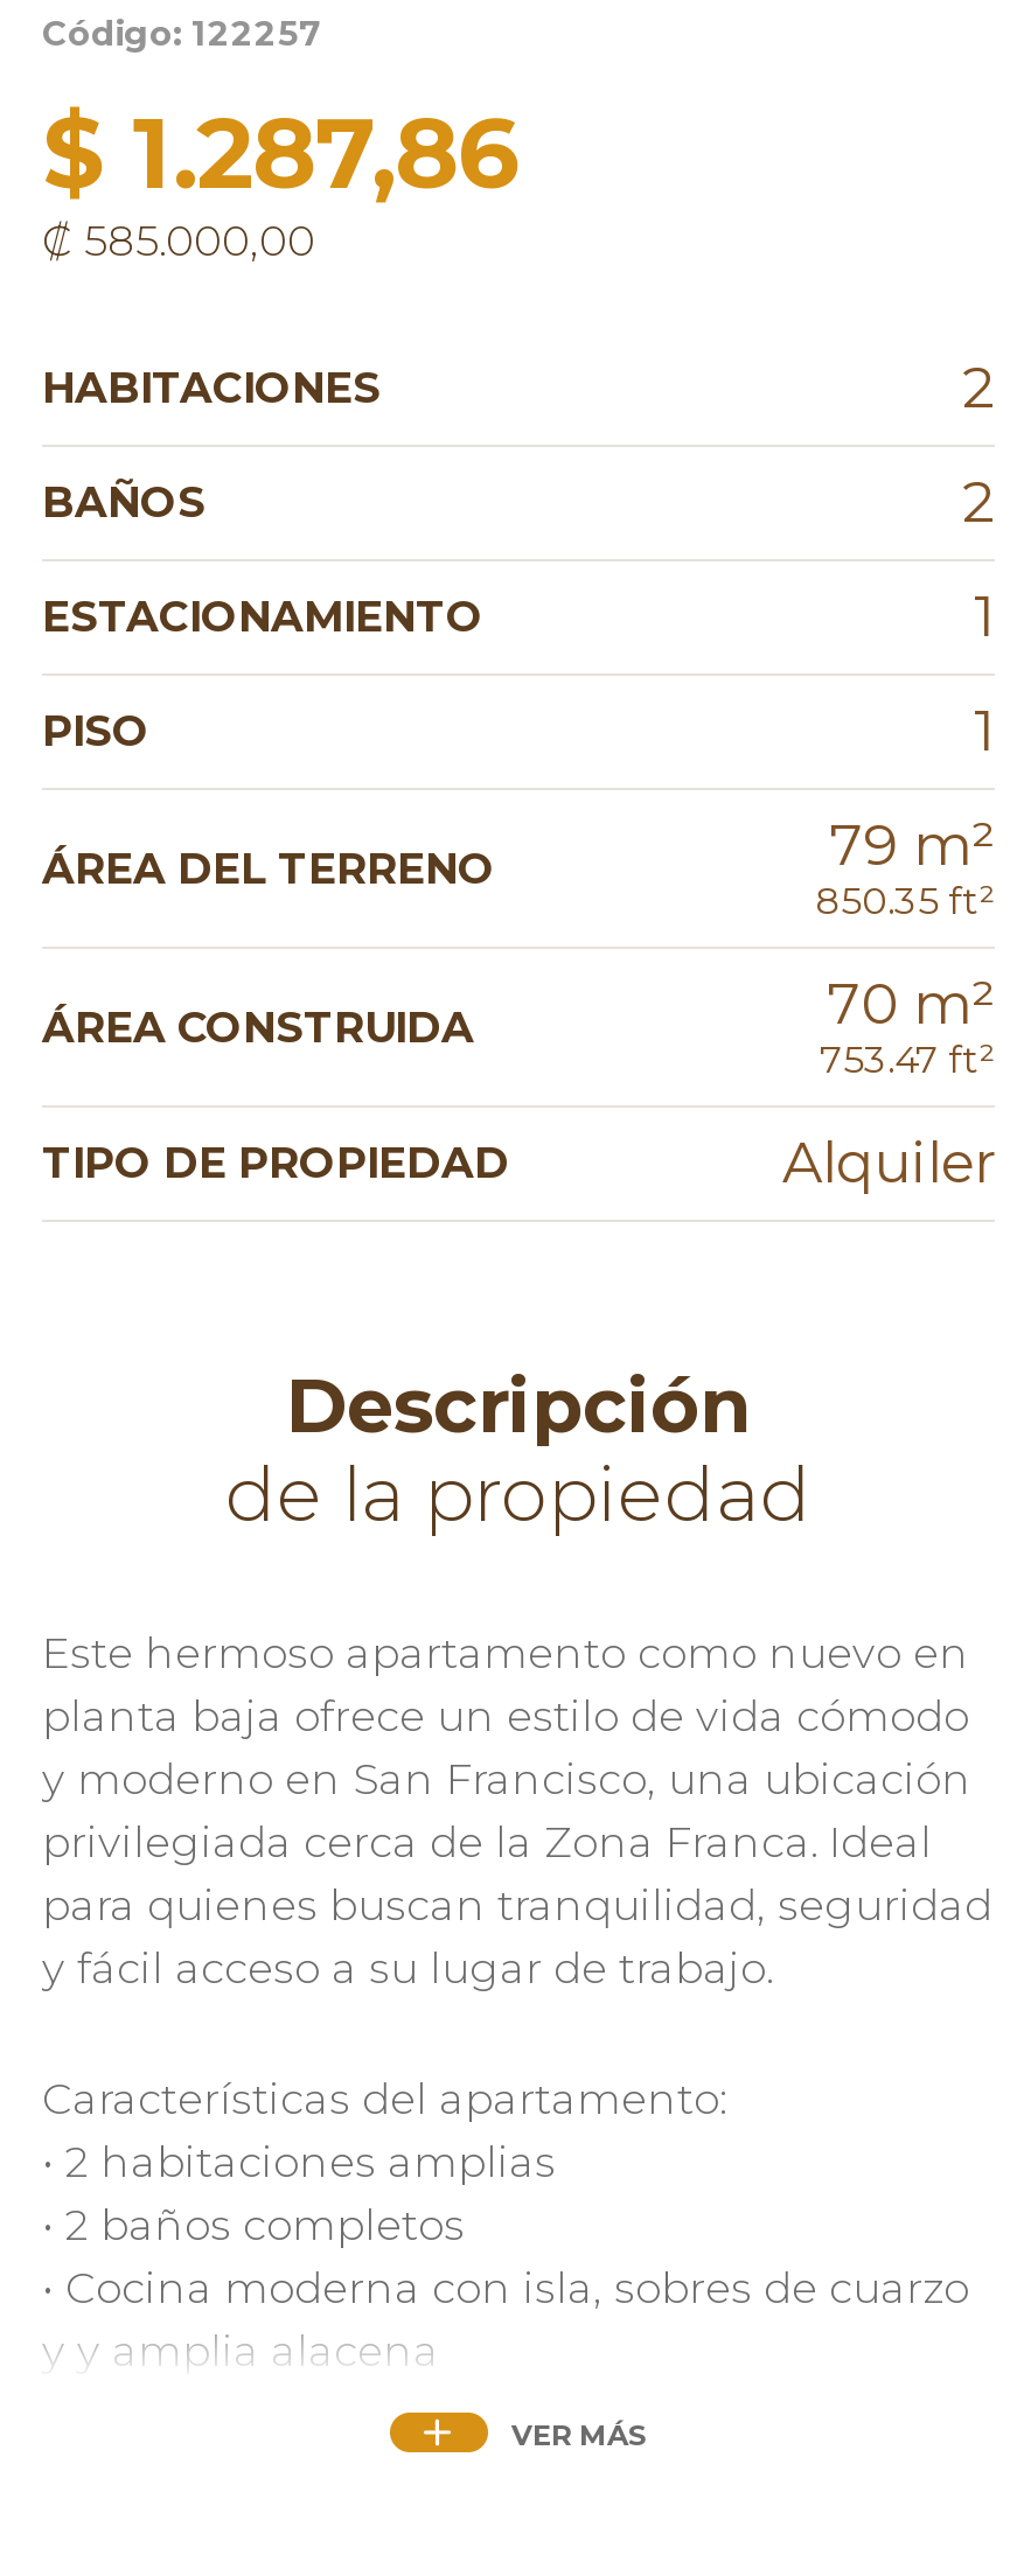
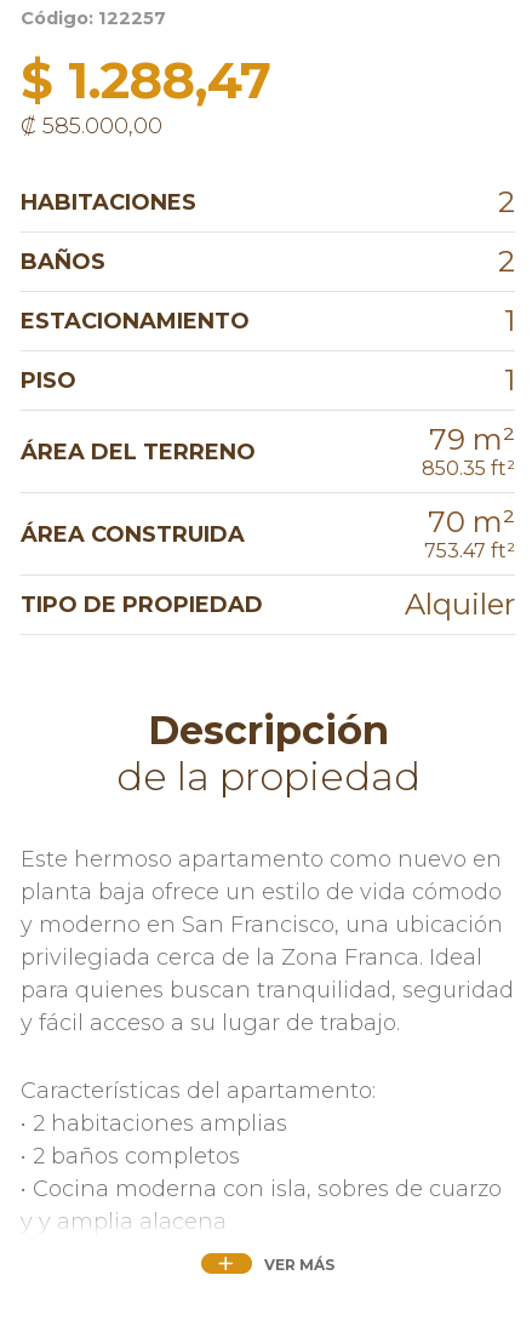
- $ 1.287,86
+ $ 1.288,47
